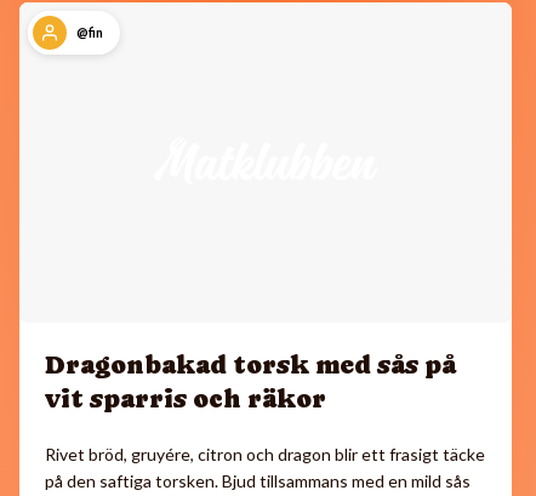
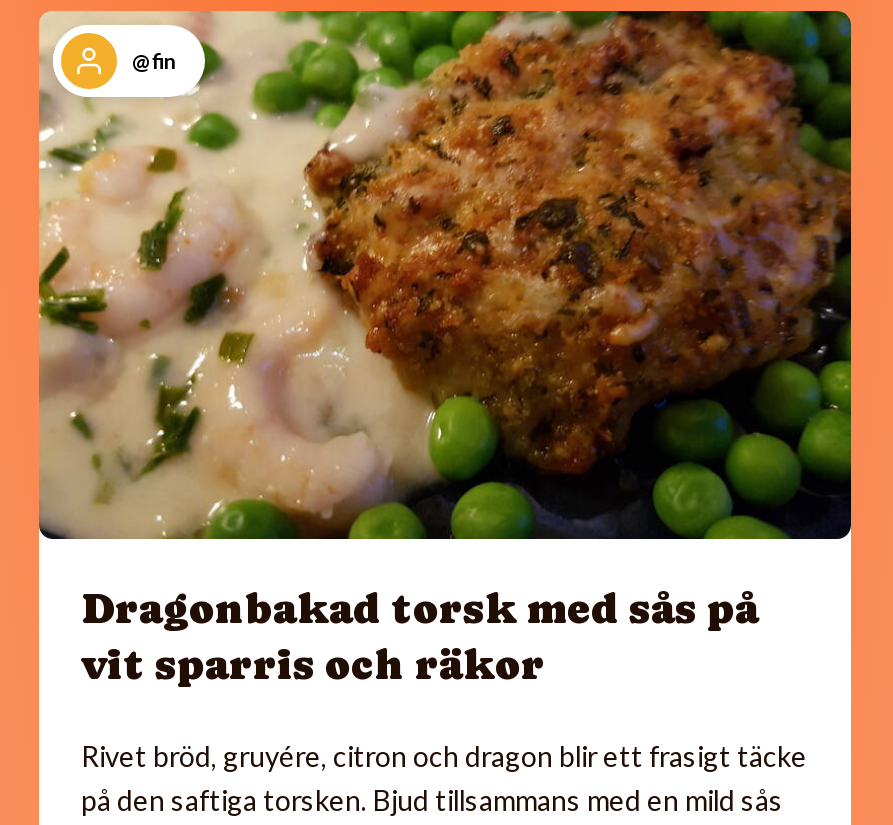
+ [image]
